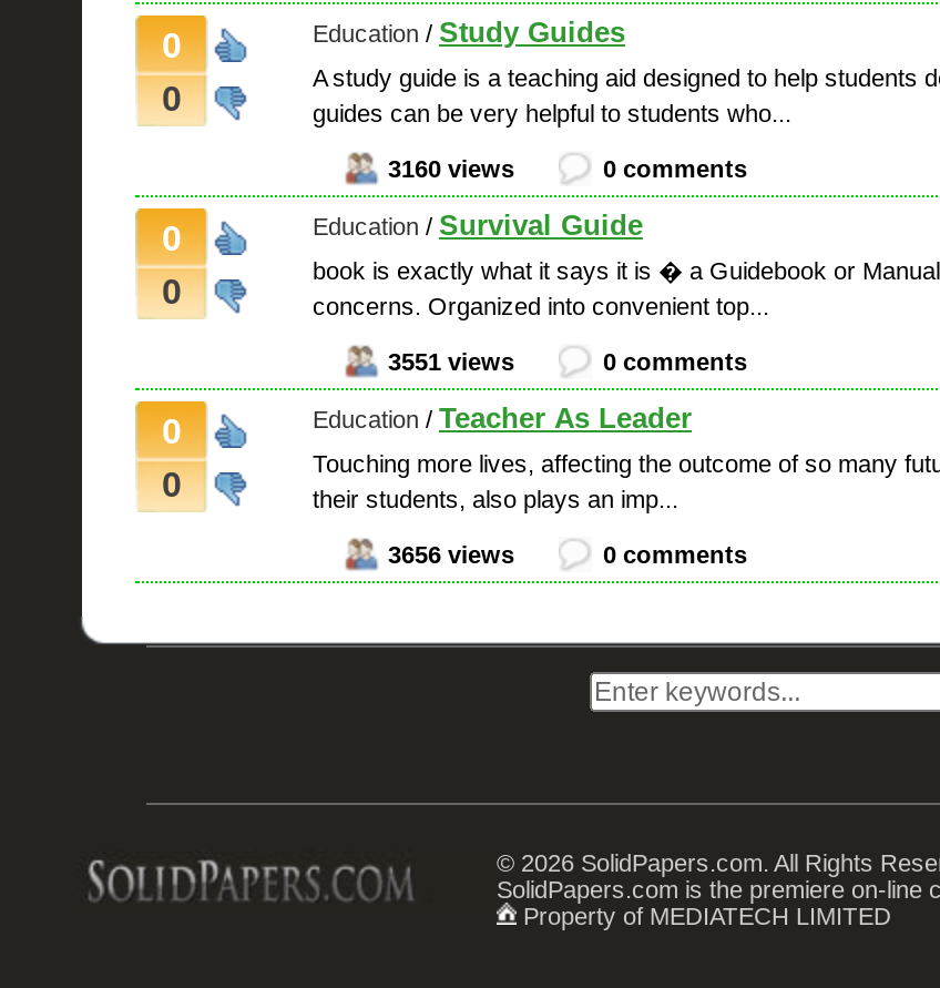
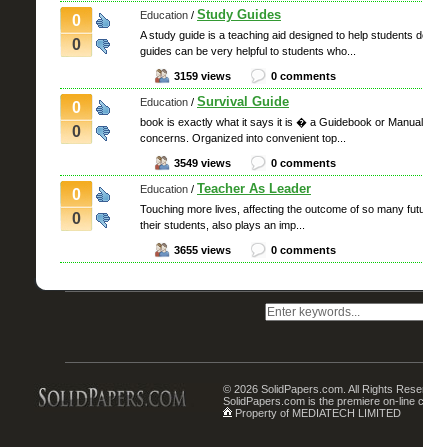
- 3160 views
+ 3159 views

- 3551 views
+ 3549 views

- 3656 views
+ 3655 views
